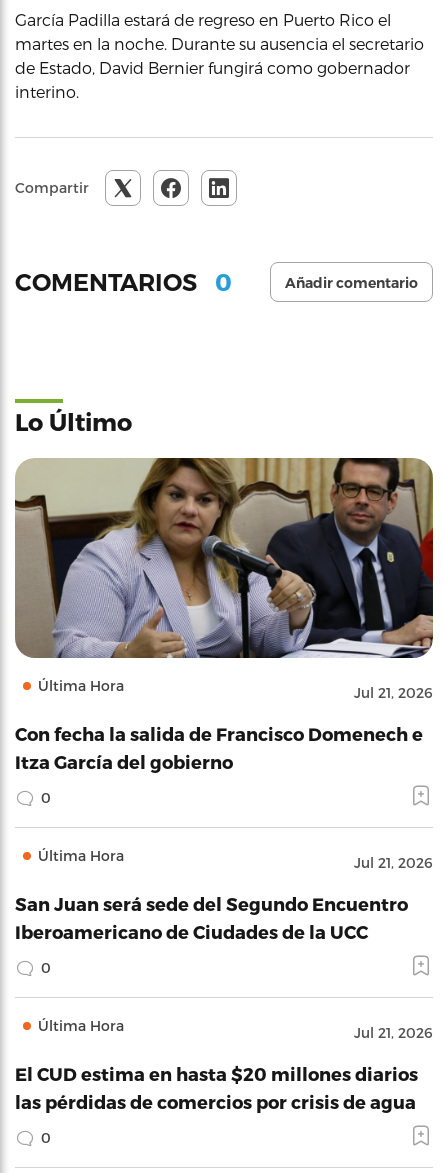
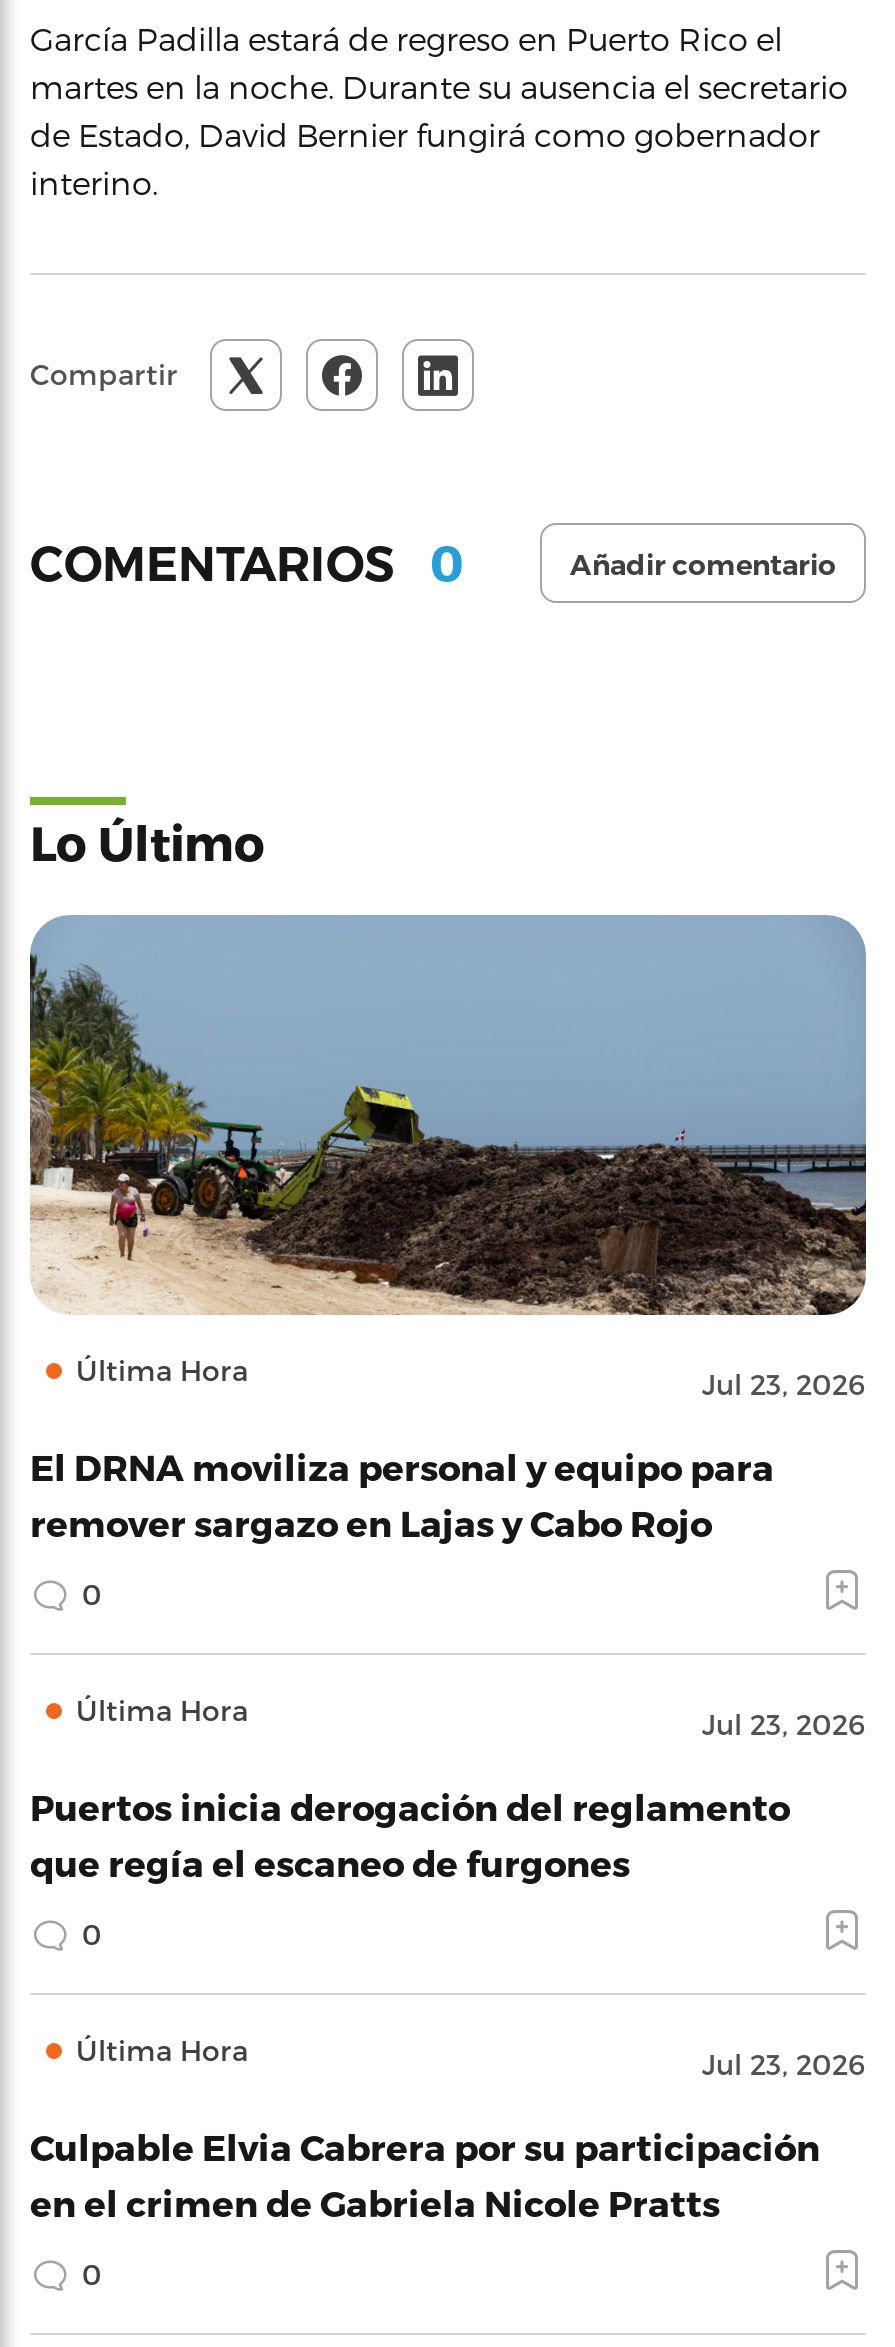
- [image]
- Jul 21, 2026
+ [image]
+ Jul 23, 2026

- Con fecha la salida de Francisco Domenech e
- Itza García del gobierno
+ El DRNA moviliza personal y equipo para
+ remover sargazo en Lajas y Cabo Rojo

- Jul 21, 2026
+ Jul 23, 2026

- San Juan será sede del Segundo Encuentro
- Iberoamericano de Ciudades de la UCC
+ Puertos inicia derogación del reglamento
+ que regía el escaneo de furgones

- Jul 21, 2026
+ Jul 23, 2026

- El CUD estima en hasta $20 millones diarios
- las pérdidas de comercios por crisis de agua
+ Culpable Elvia Cabrera por su participación
+ en el crimen de Gabriela Nicole Pratts
